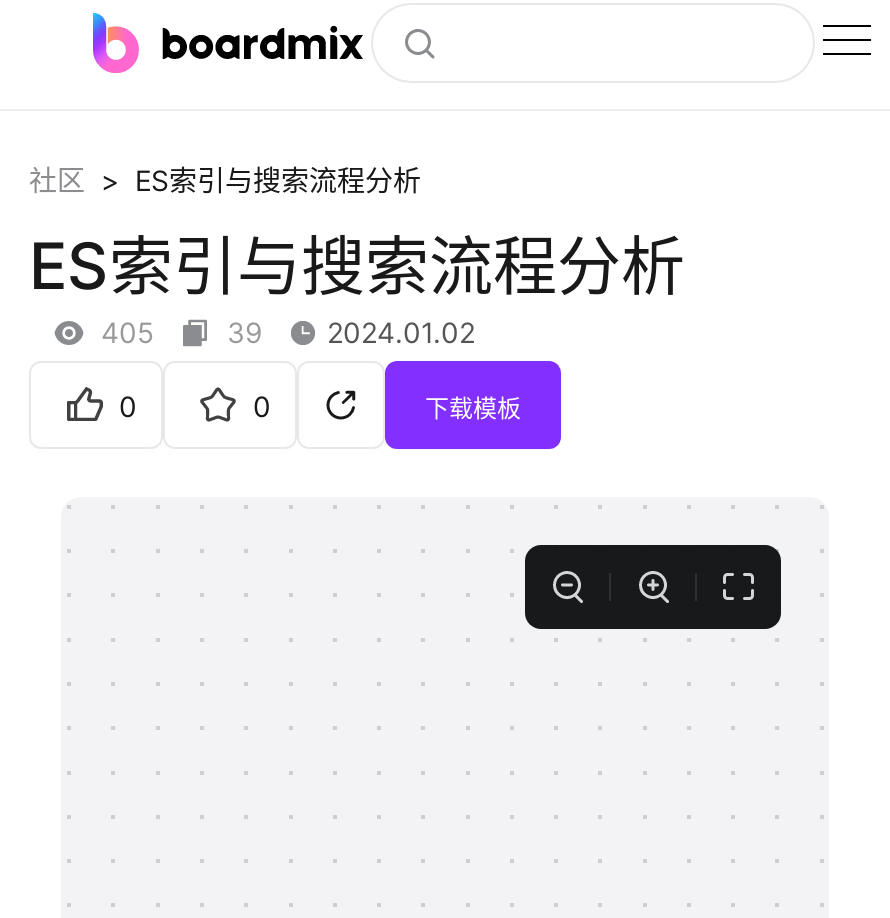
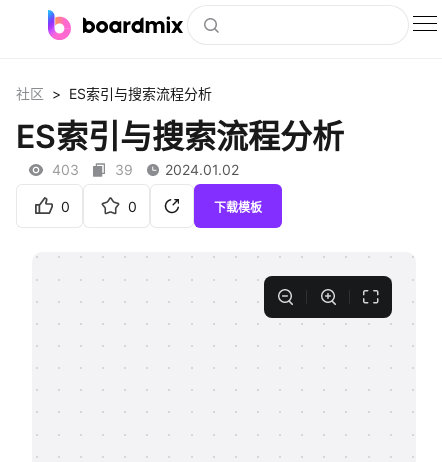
- 405
+ 403
